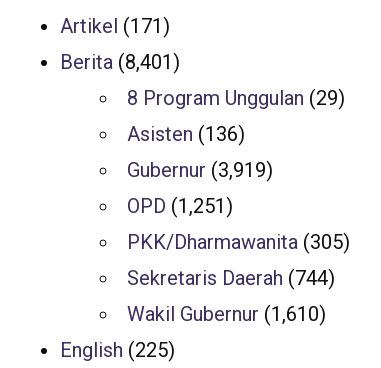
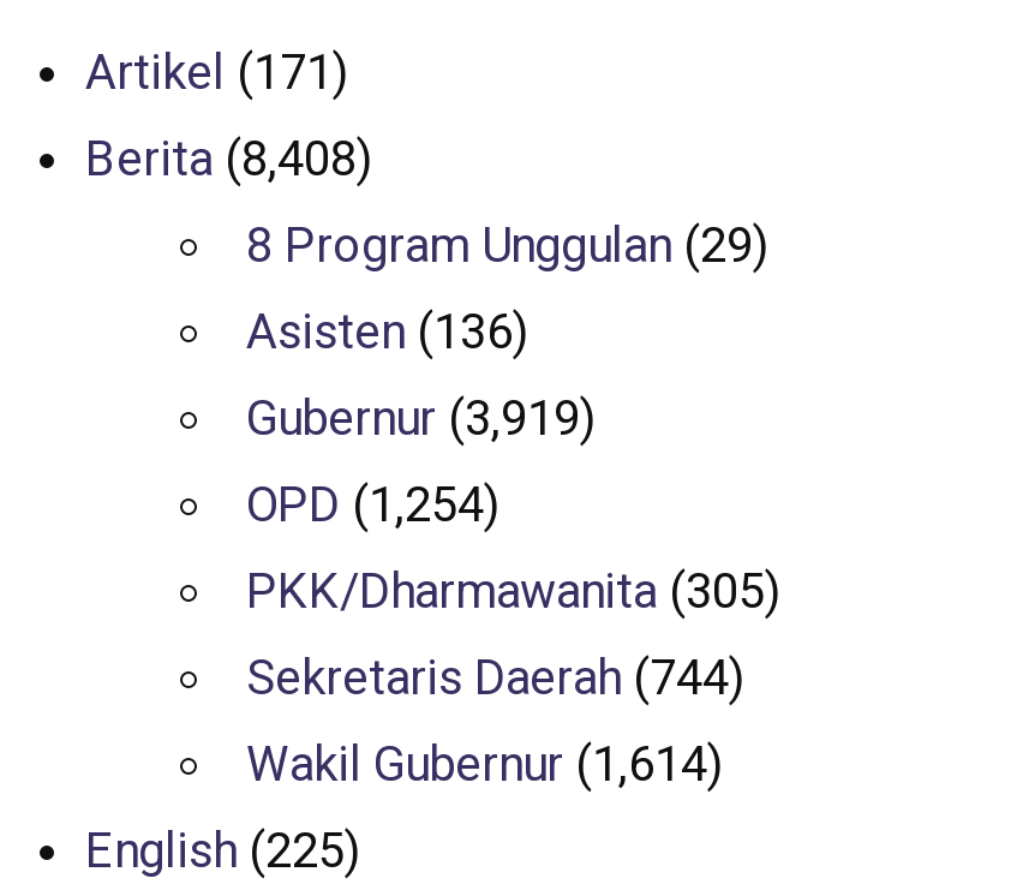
- Berita (8,401)
+ Berita (8,408)

- OPD (1,251)
+ OPD (1,254)

- Wakil Gubernur (1,610)
+ Wakil Gubernur (1,614)
